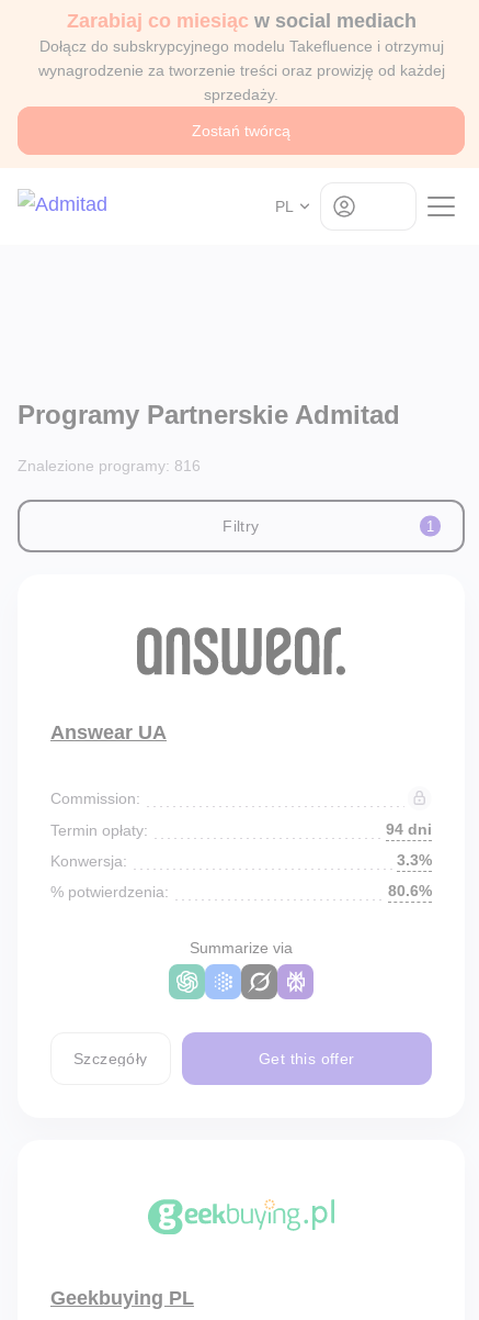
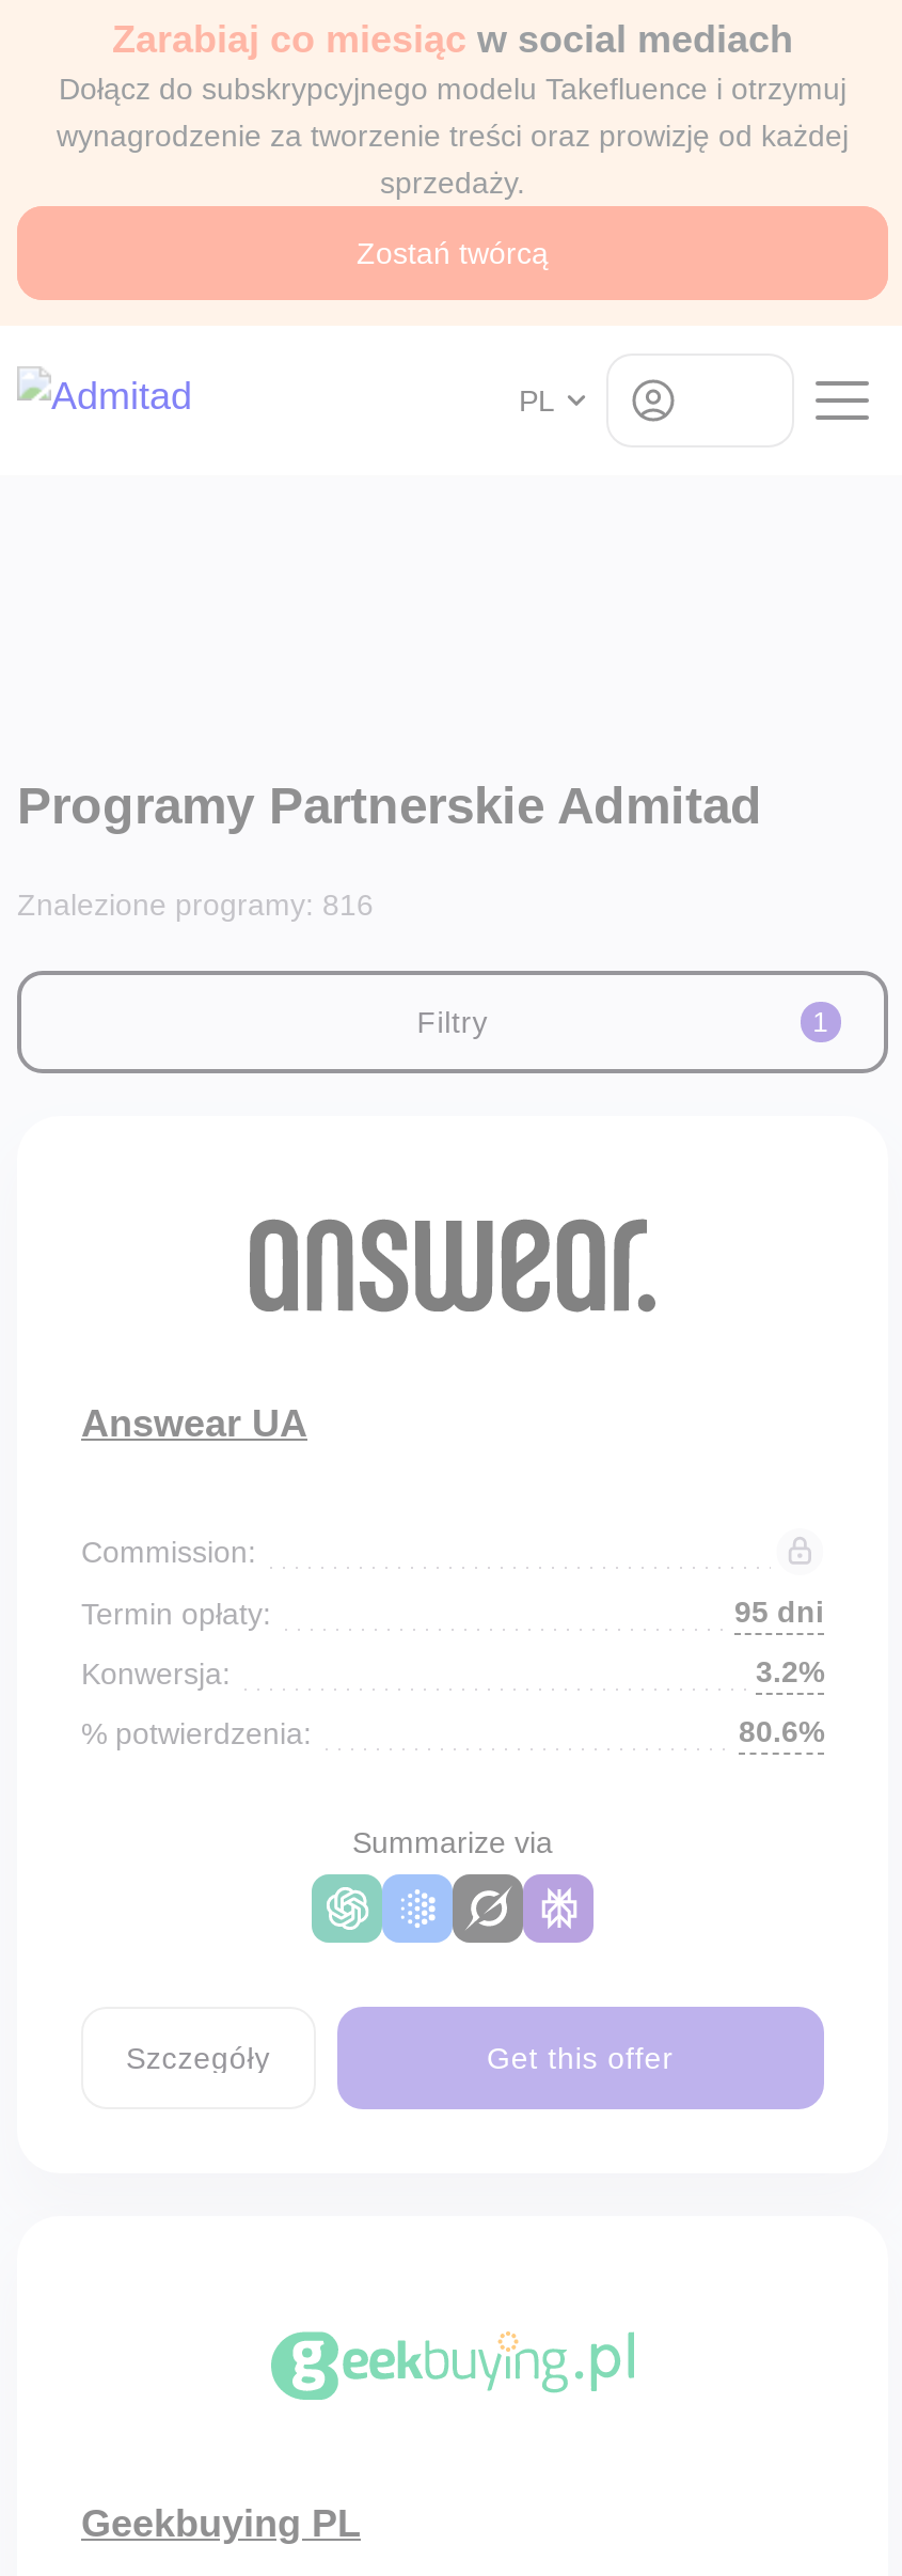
- 94 dni
+ 95 dni

- 3.3%
+ 3.2%
